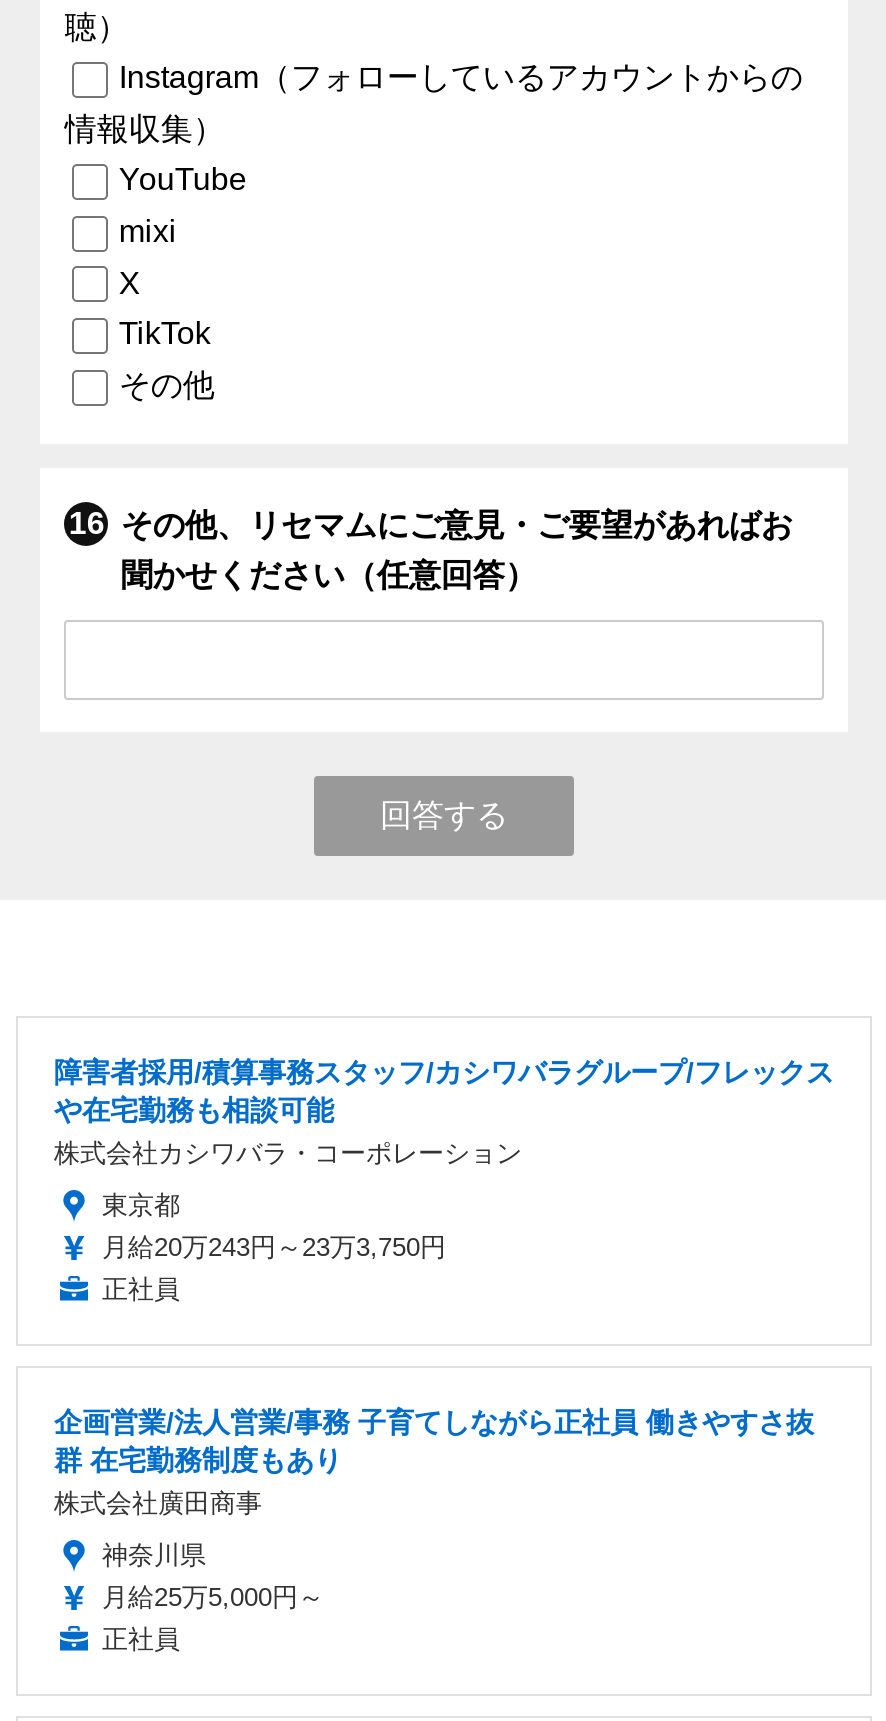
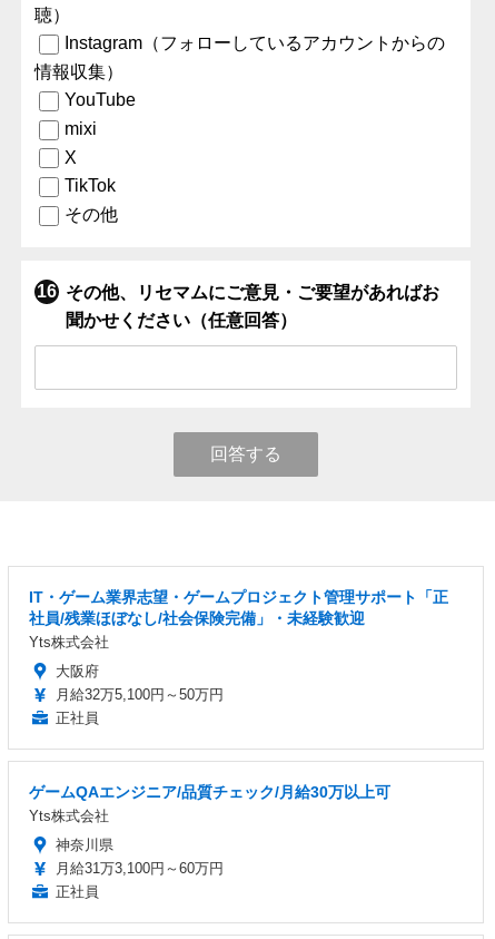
- 障害者採用/積算事務スタッフ/カシワバラグループ/フレックス
- や在宅勤務も相談可能
- 株式会社カシワバラ・コーポレーション
+ IT・ゲーム業界志望・ゲームプロジェクト管理サポート「正
+ 社員/残業ほぼなし/社会保険完備」・未経験歓迎
+ Yts株式会社

- 東京都
- 月給20万243円～23万3,750円
+ 大阪府
+ 月給32万5,100円～50万円

- 企画営業/法人営業/事務 子育てしながら正社員 働きやすさ抜
- 群 在宅勤務制度もあり
- 株式会社廣田商事
+ ゲームQAエンジニア/品質チェック/月給30万以上可
+ Yts株式会社

- 月給25万5,000円～
+ 月給31万3,100円～60万円
